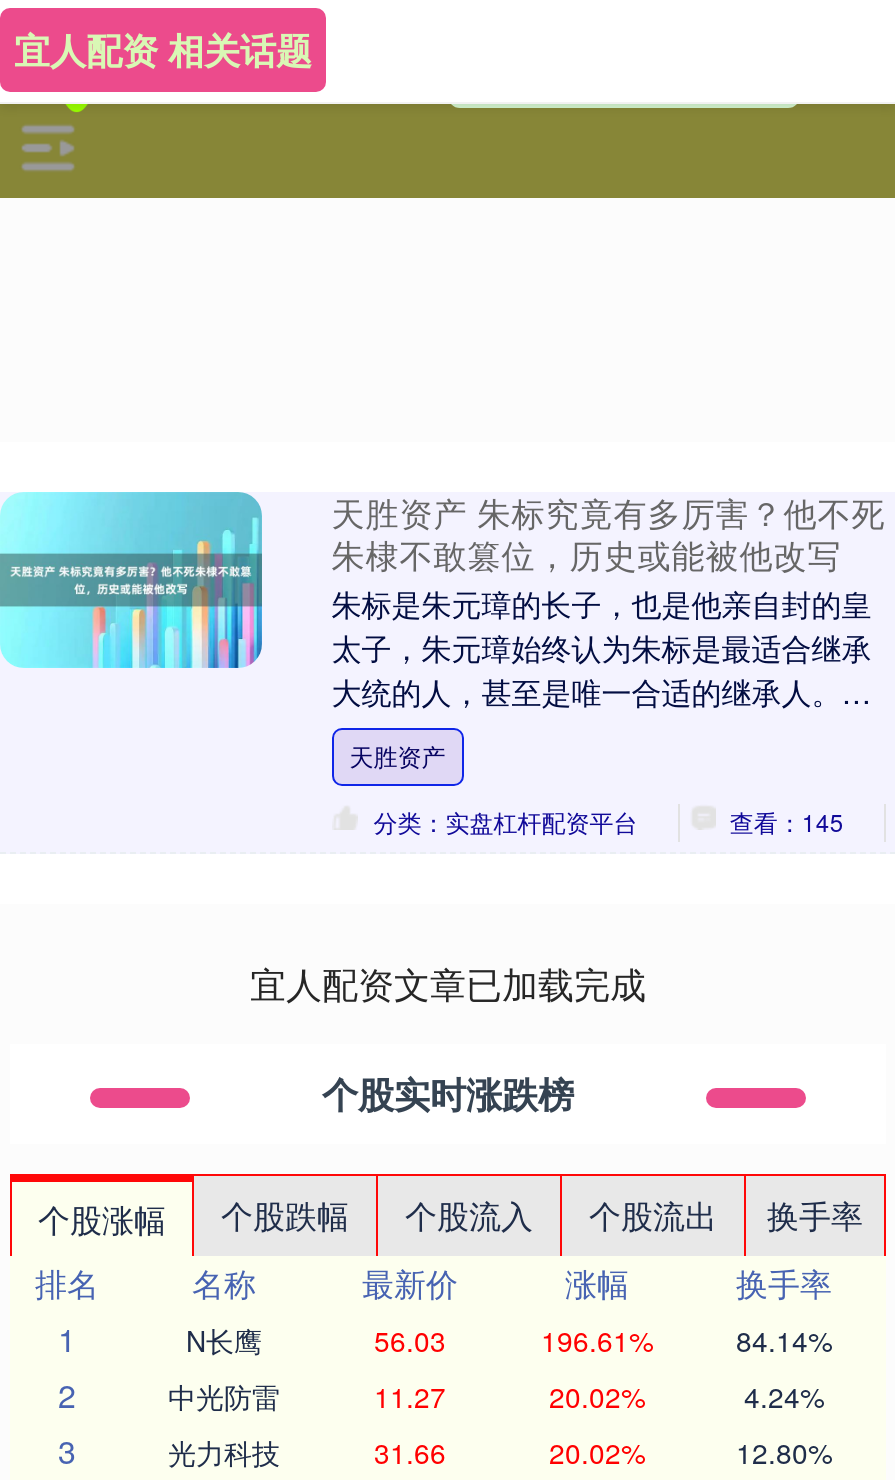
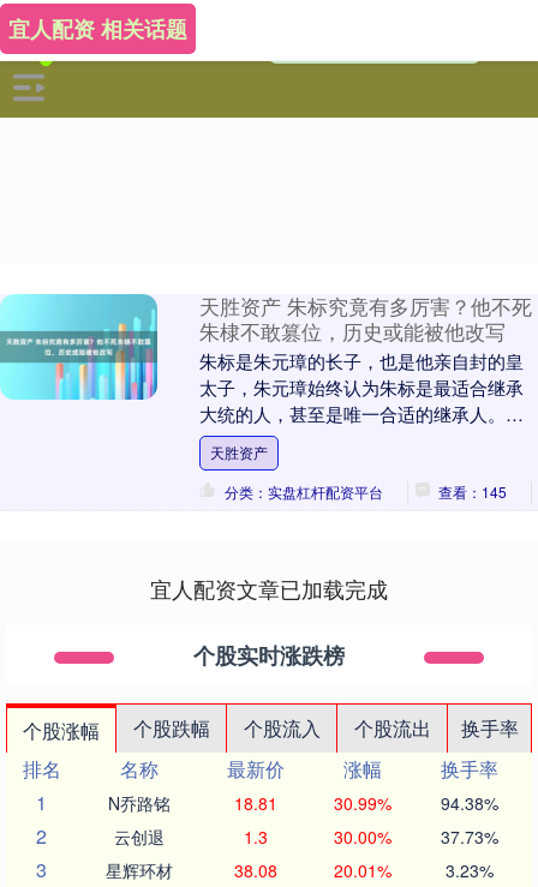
- N长鹰
- 56.03
- 196.61%
- 84.14%
+ N乔路铭
+ 18.81
+ 30.99%
+ 94.38%

- 中光防雷
- 11.27
- 20.02%
- 4.24%
+ 云创退
+ 1.3
+ 30.00%
+ 37.73%

- 光力科技
- 31.66
- 20.02%
- 12.80%
+ 星辉环材
+ 38.08
+ 20.01%
+ 3.23%
